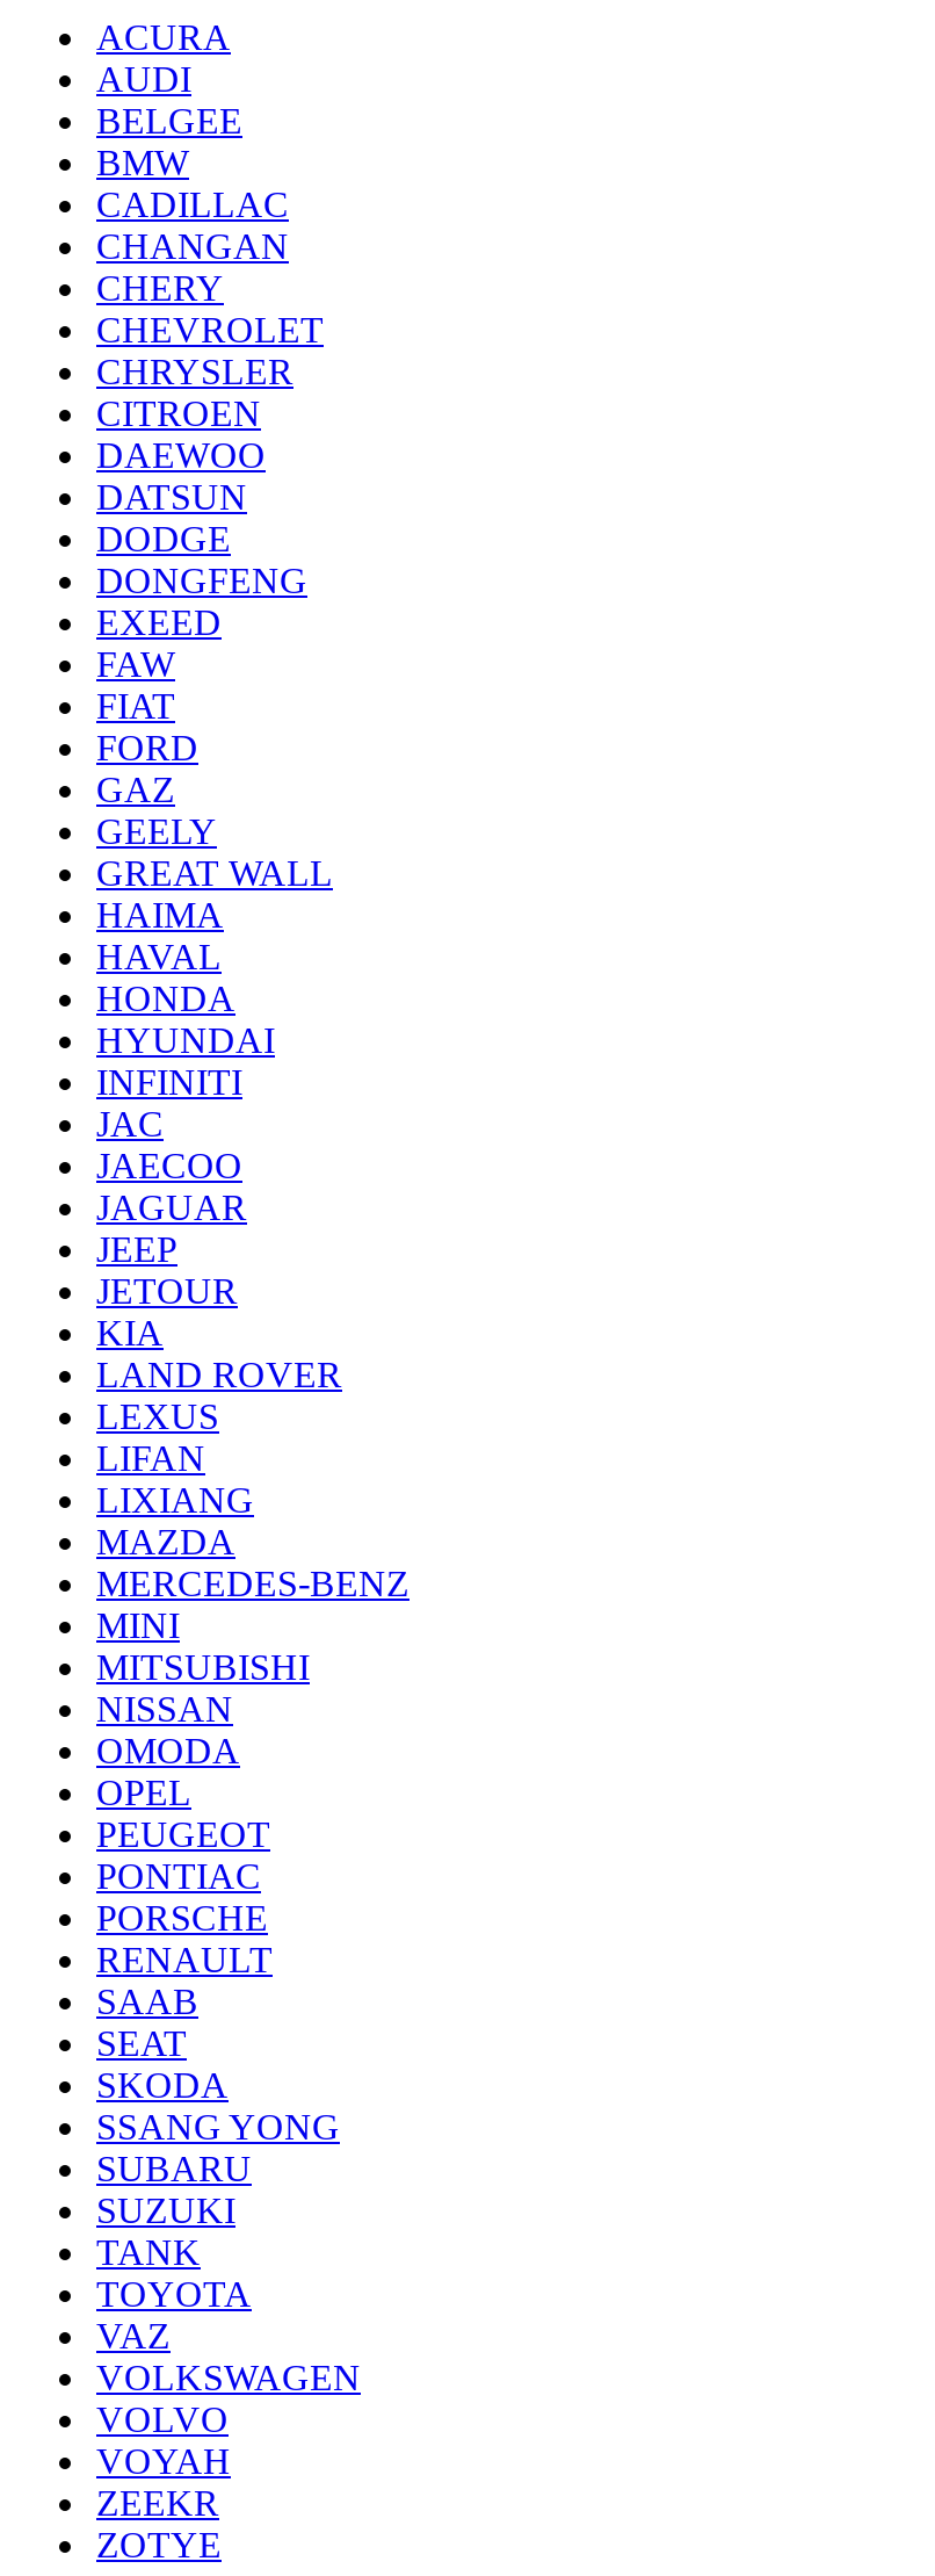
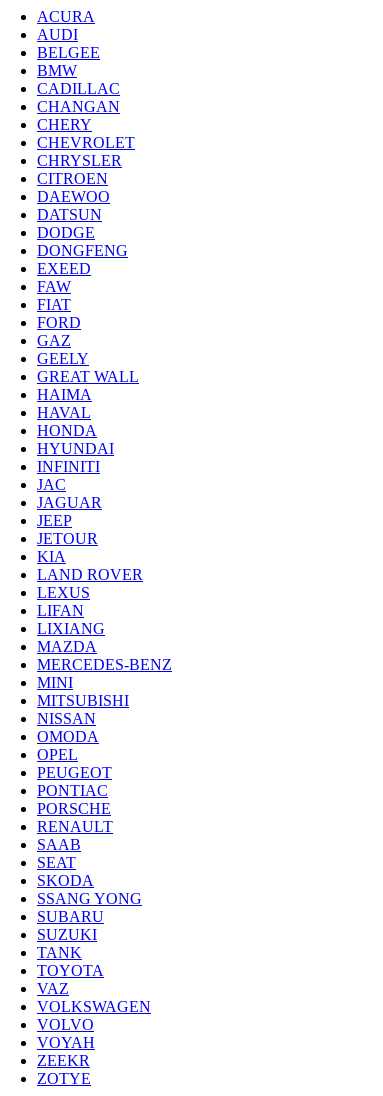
- JAECOO
